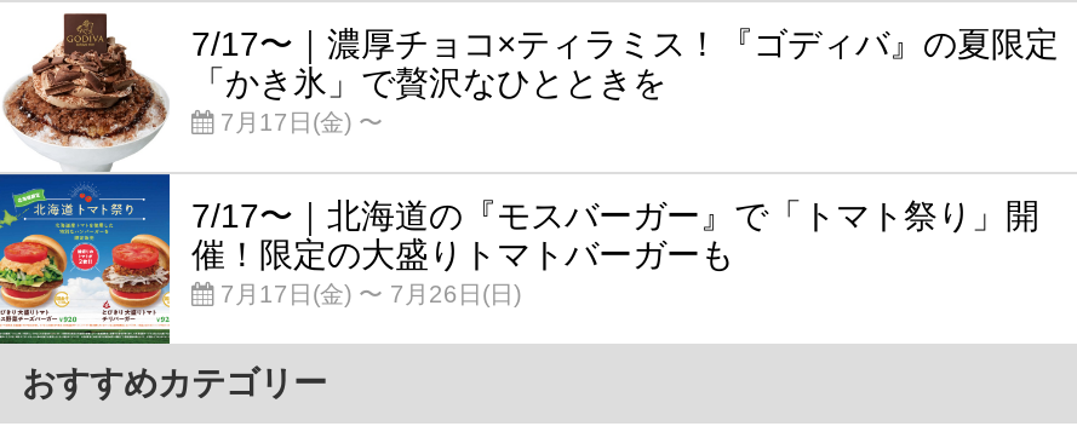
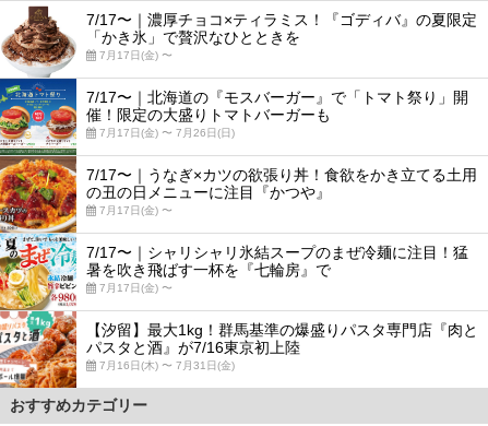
+ [image]
+ 7/17〜｜うなぎ×カツの欲張り丼！食欲をかき立てる土用
+ の丑の日メニューに注目『かつや』
+ 7月17日(金) 〜
+ 7/17〜｜シャリシャリ氷結スープのまぜ冷麺に注目！猛
+ 暑を吹き飛ばす一杯を『七輪房』で
+ 7月17日(金) 〜
+ 【汐留】最大1kg！群馬基準の爆盛りパスタ専門店『肉と
+ パスタと酒』が7/16東京初上陸
+ 7月16日(木) 〜 7月31日(金)
